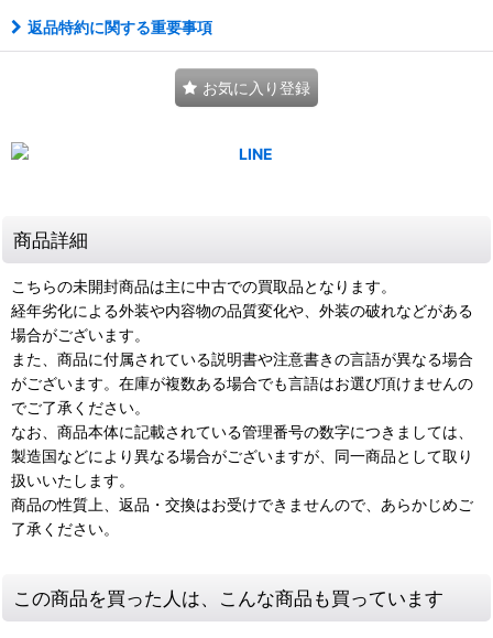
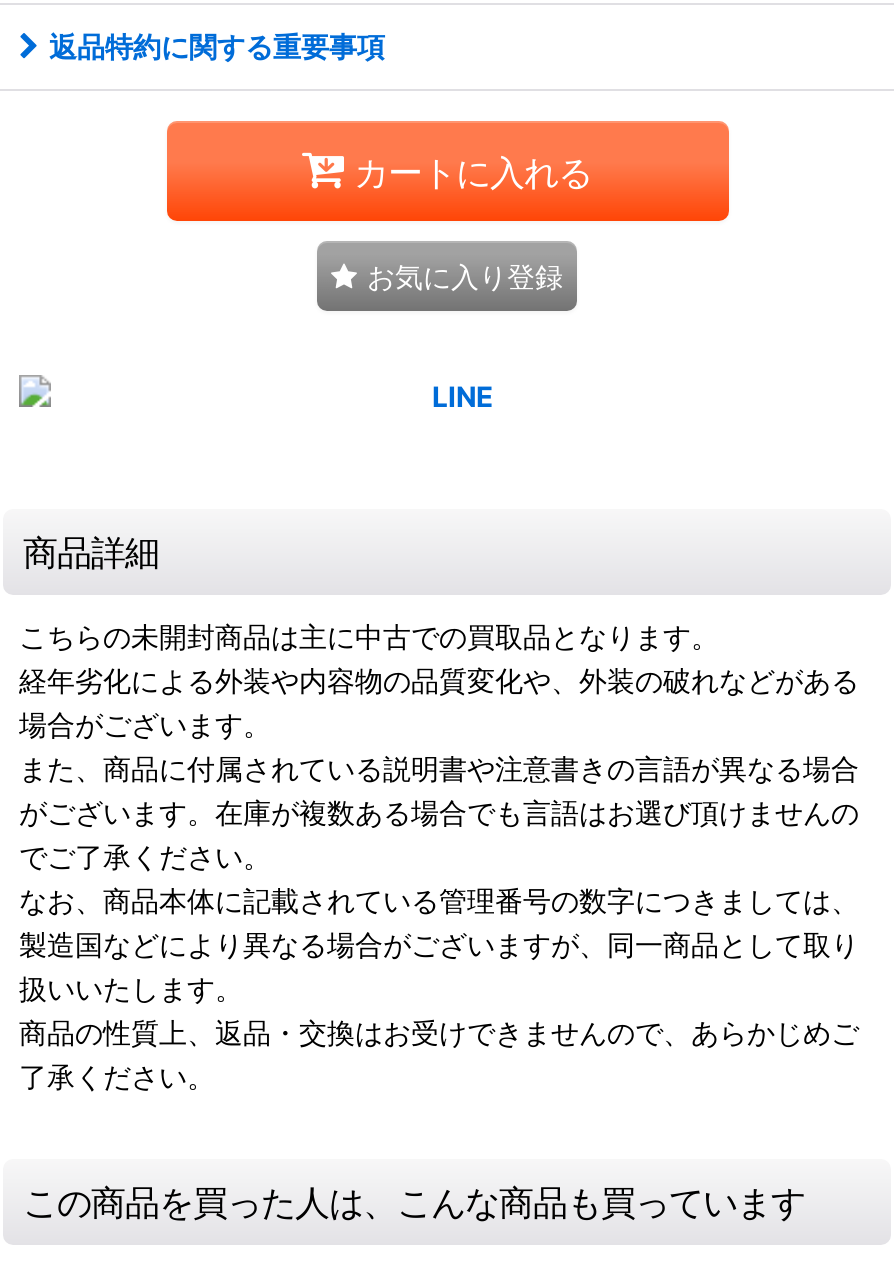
+ カートに入れる
